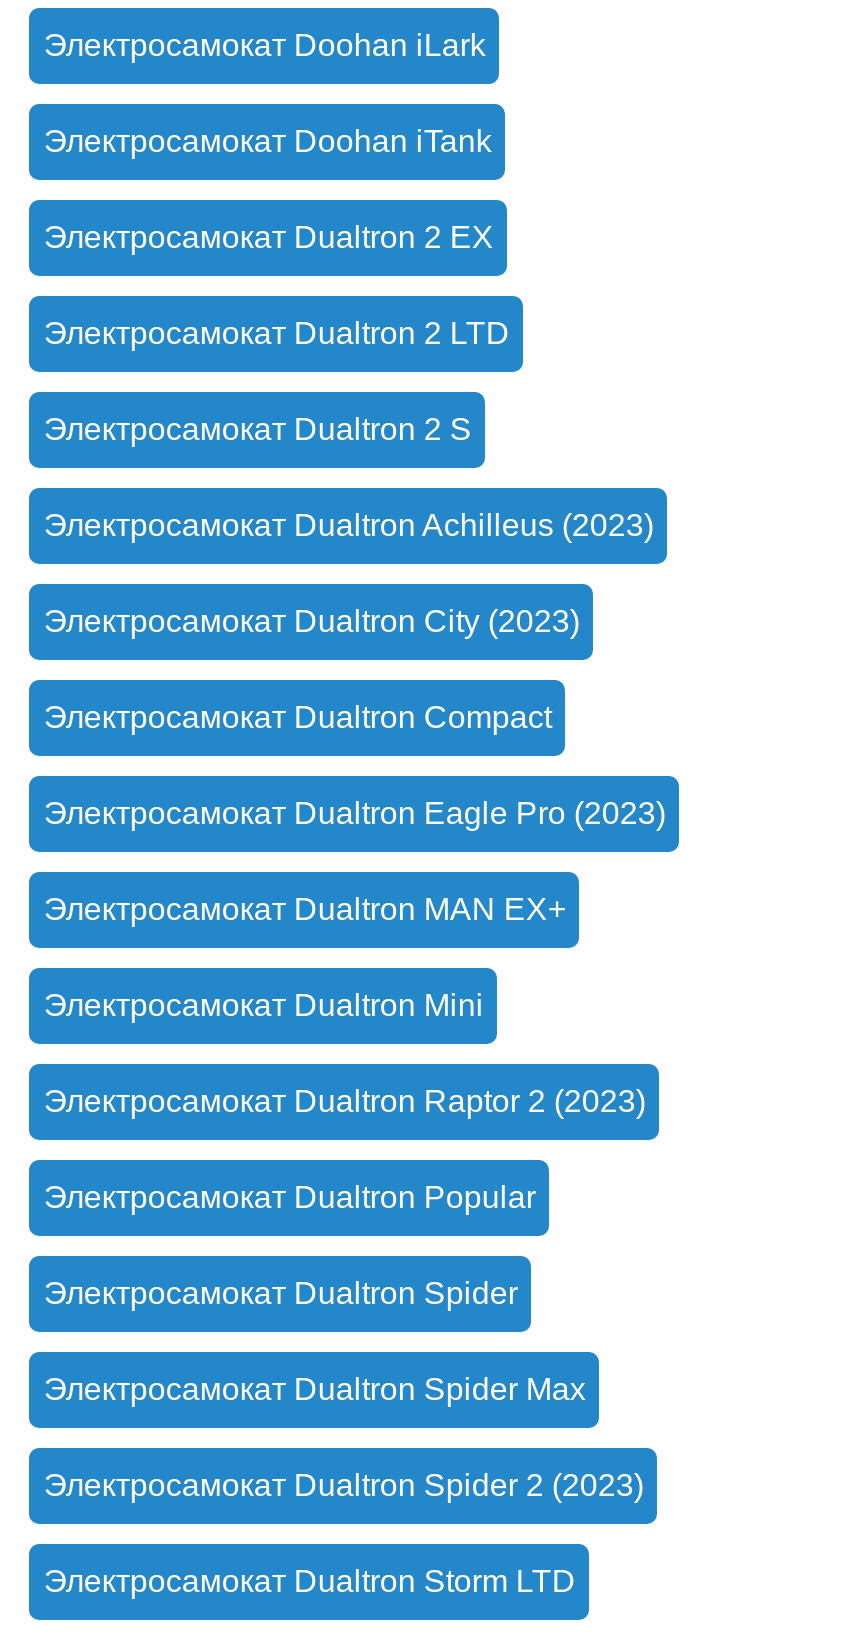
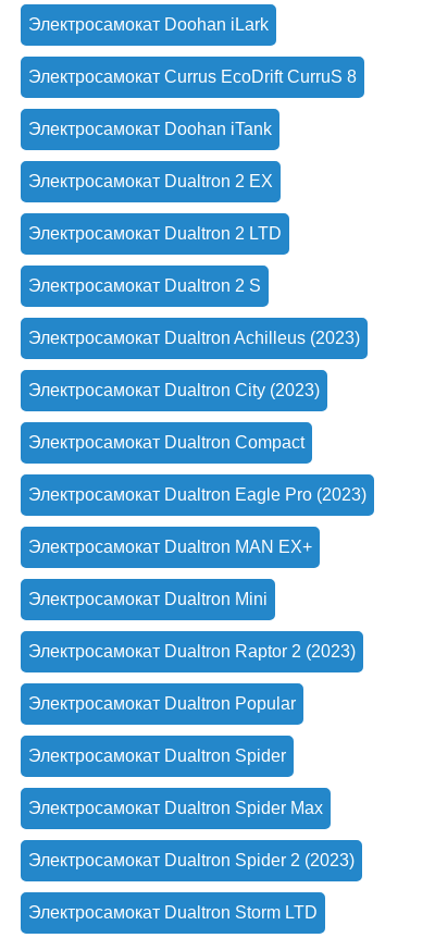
+ Электросамокат Currus EcoDrift CurruS 8
